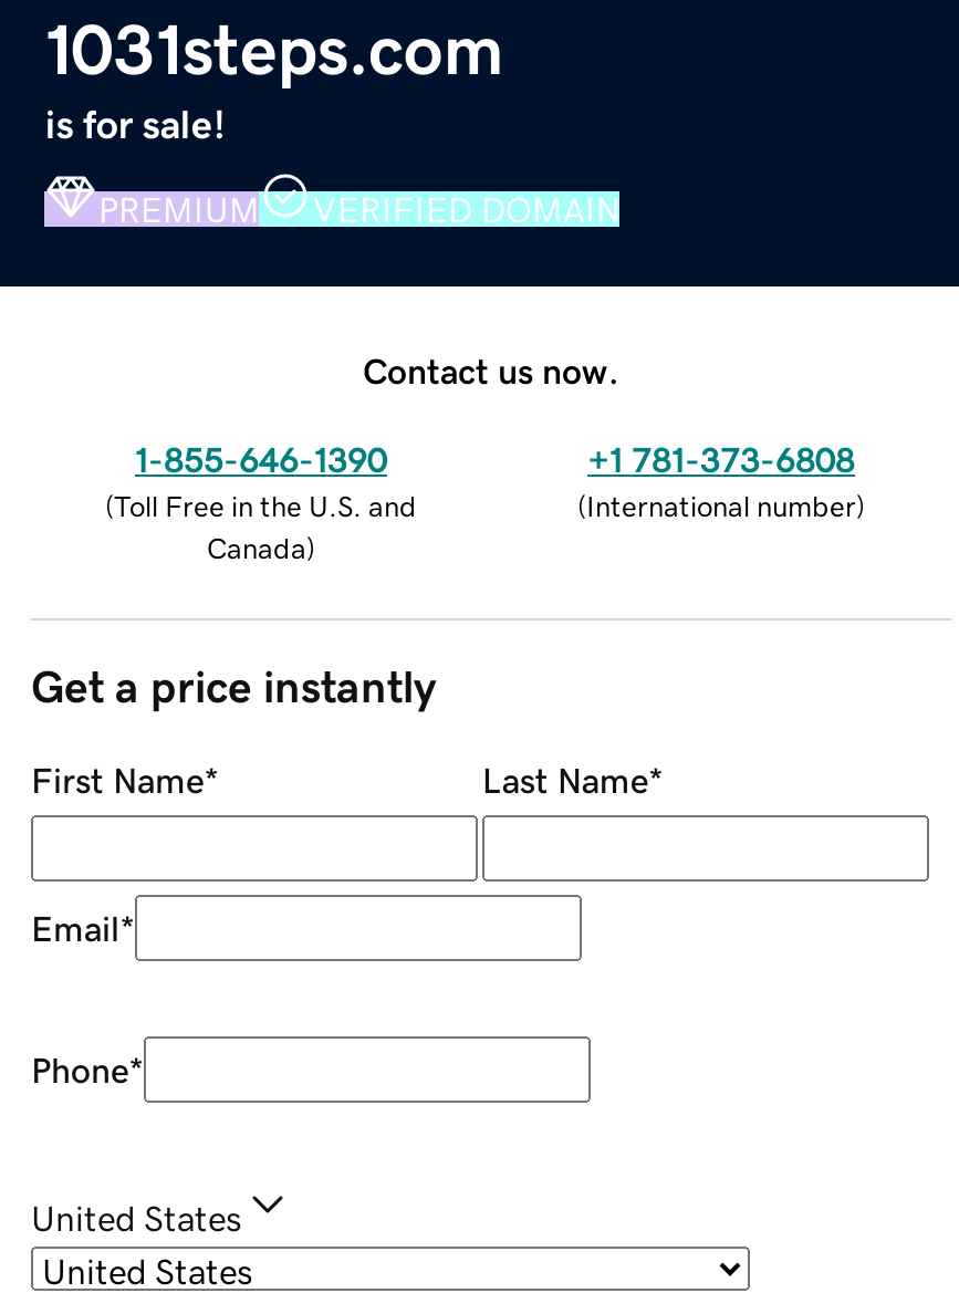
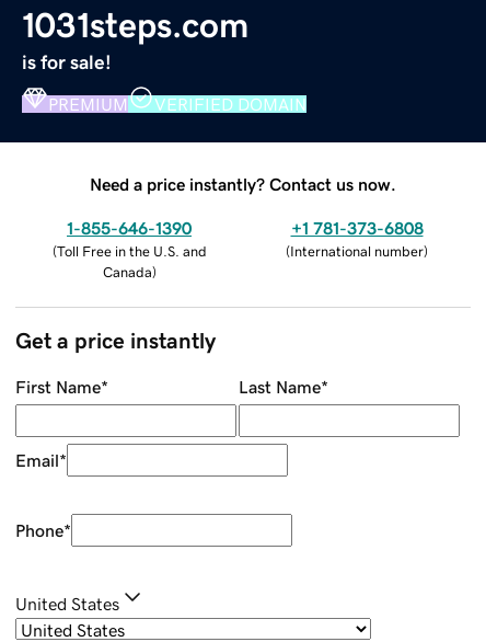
- Contact us now.
+ Need a price instantly? Contact us now.
